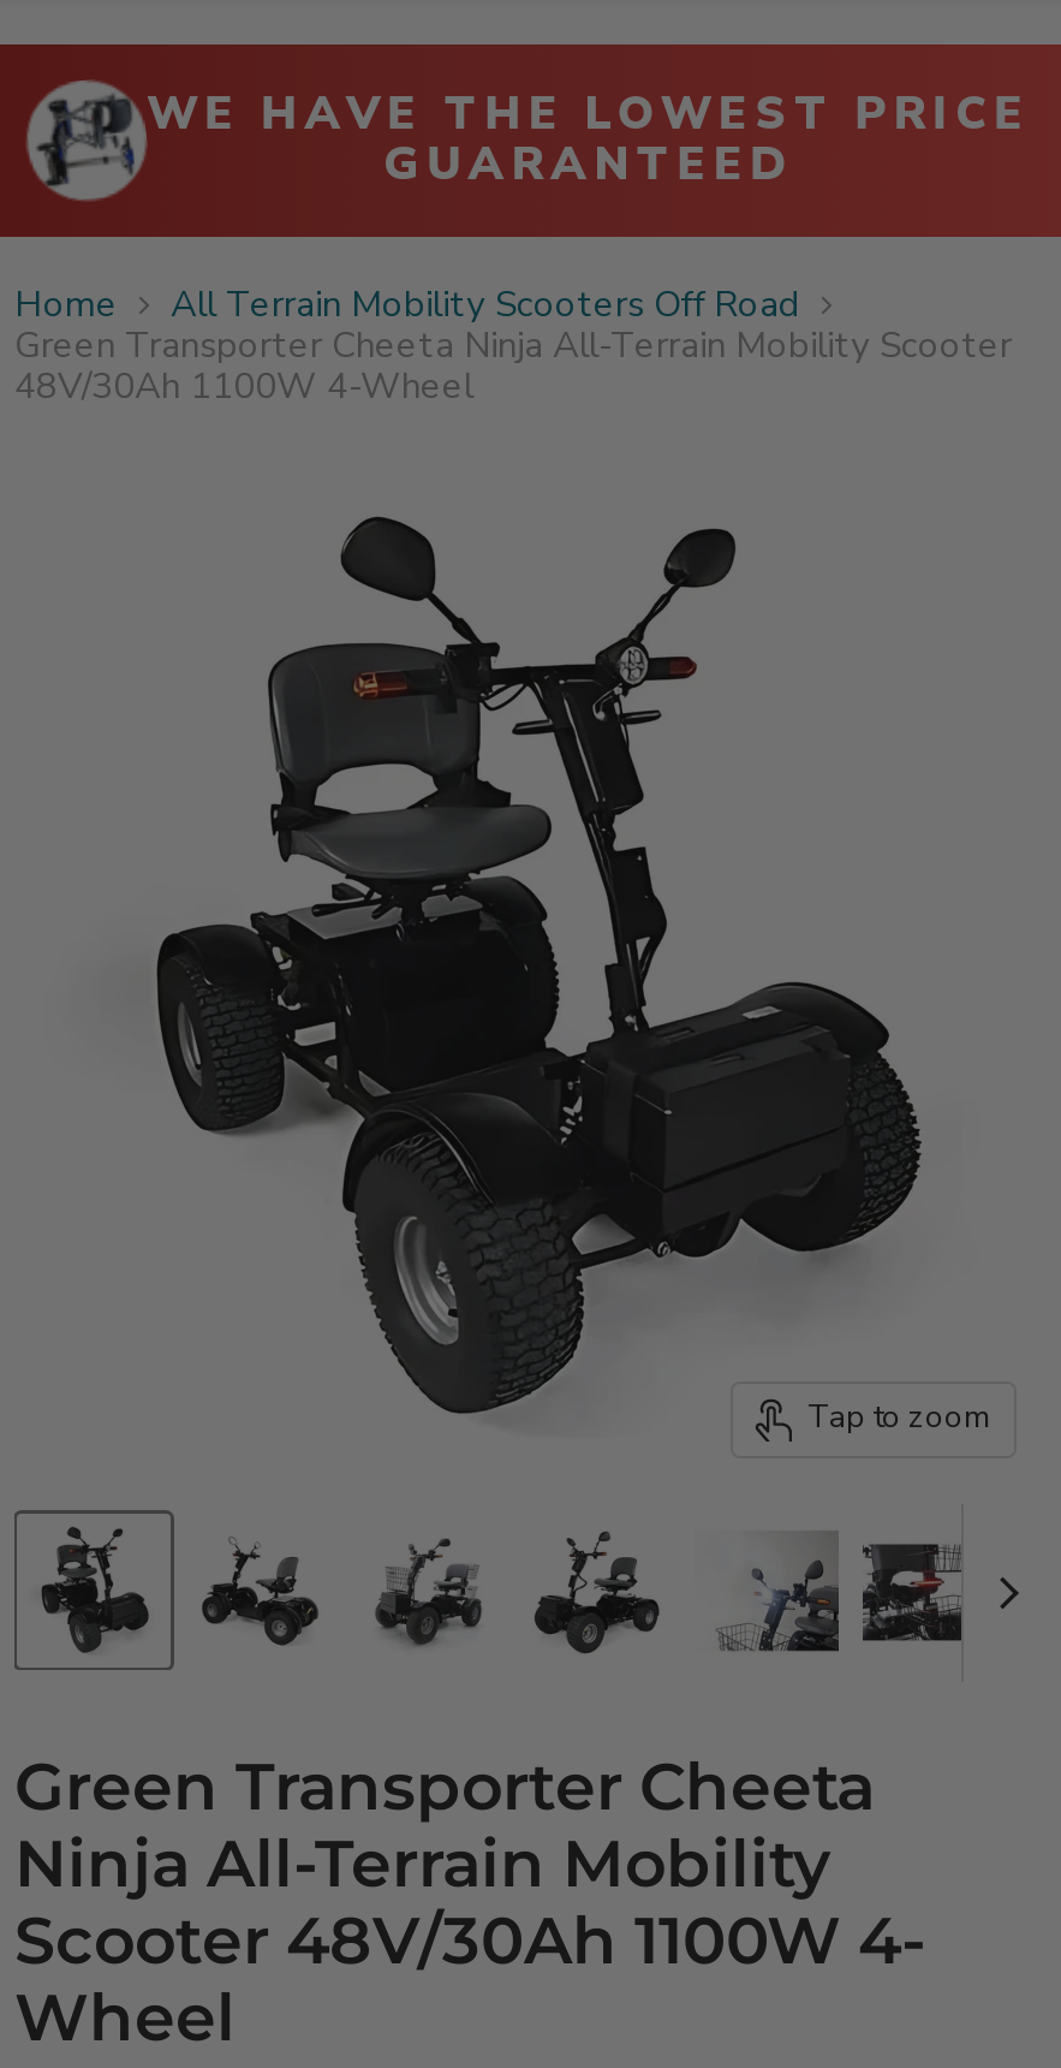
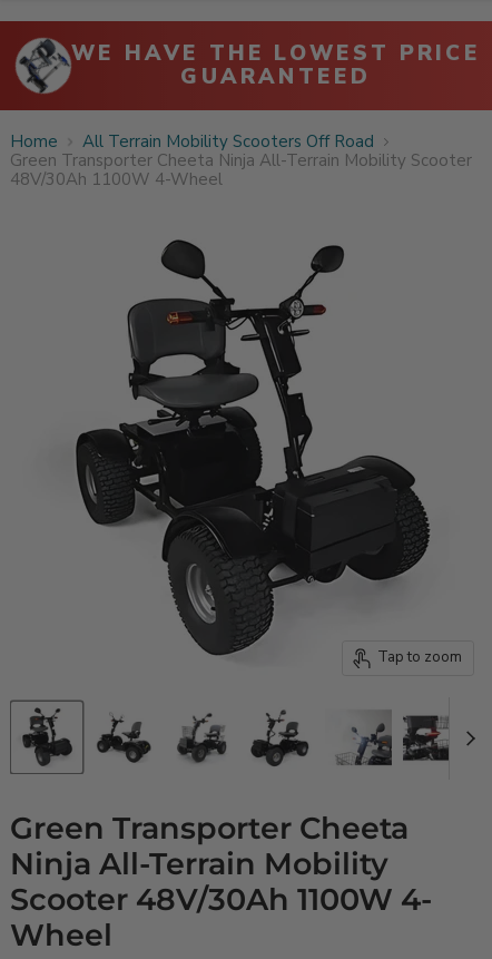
- [image]
+ [image]
